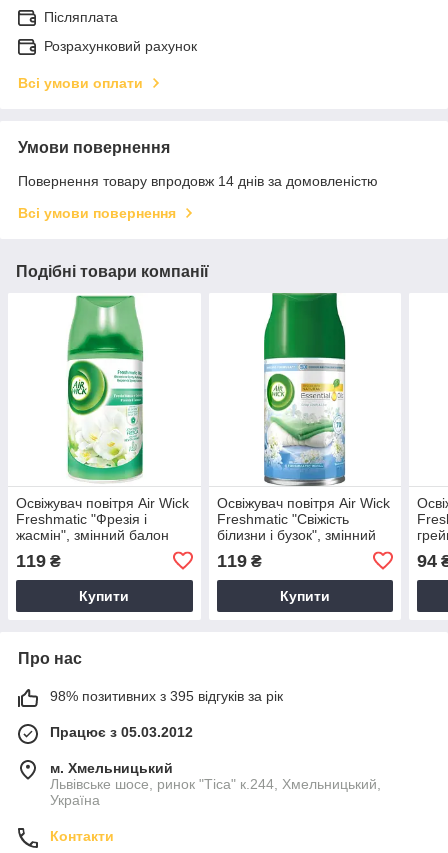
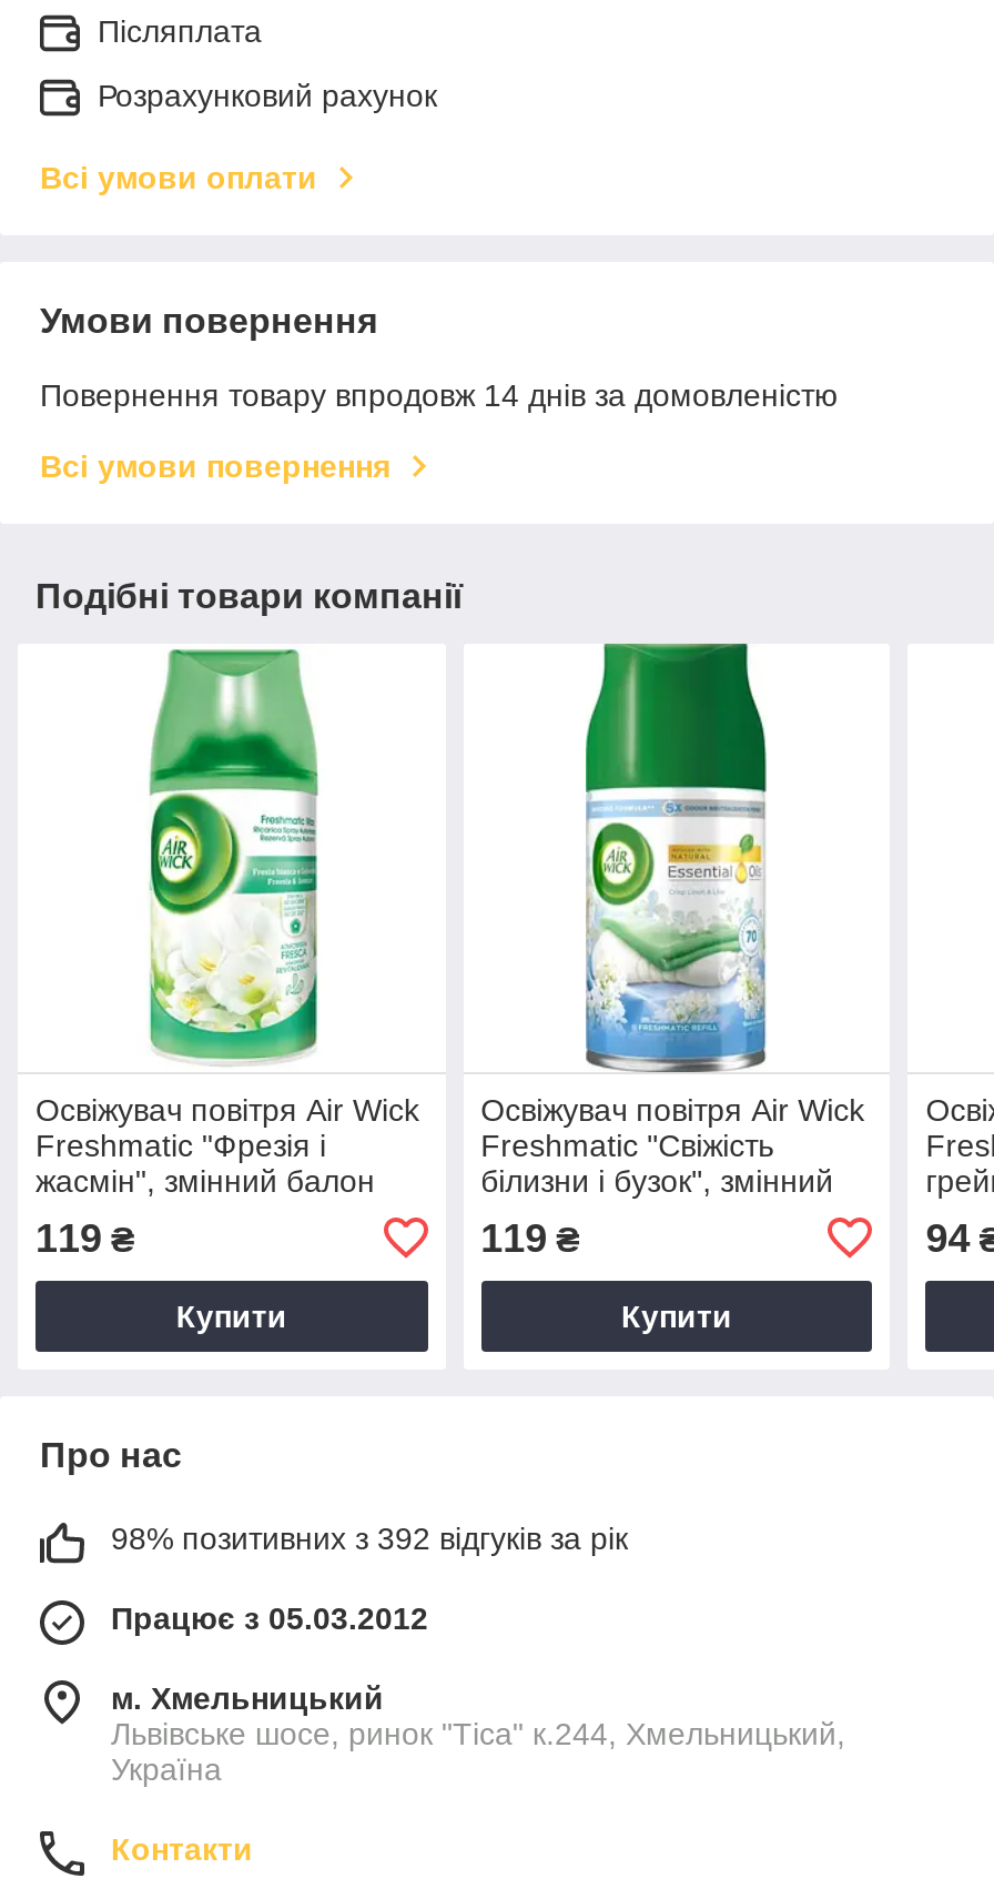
- 98% позитивних з 395 відгуків за рік
+ 98% позитивних з 392 відгуків за рік
